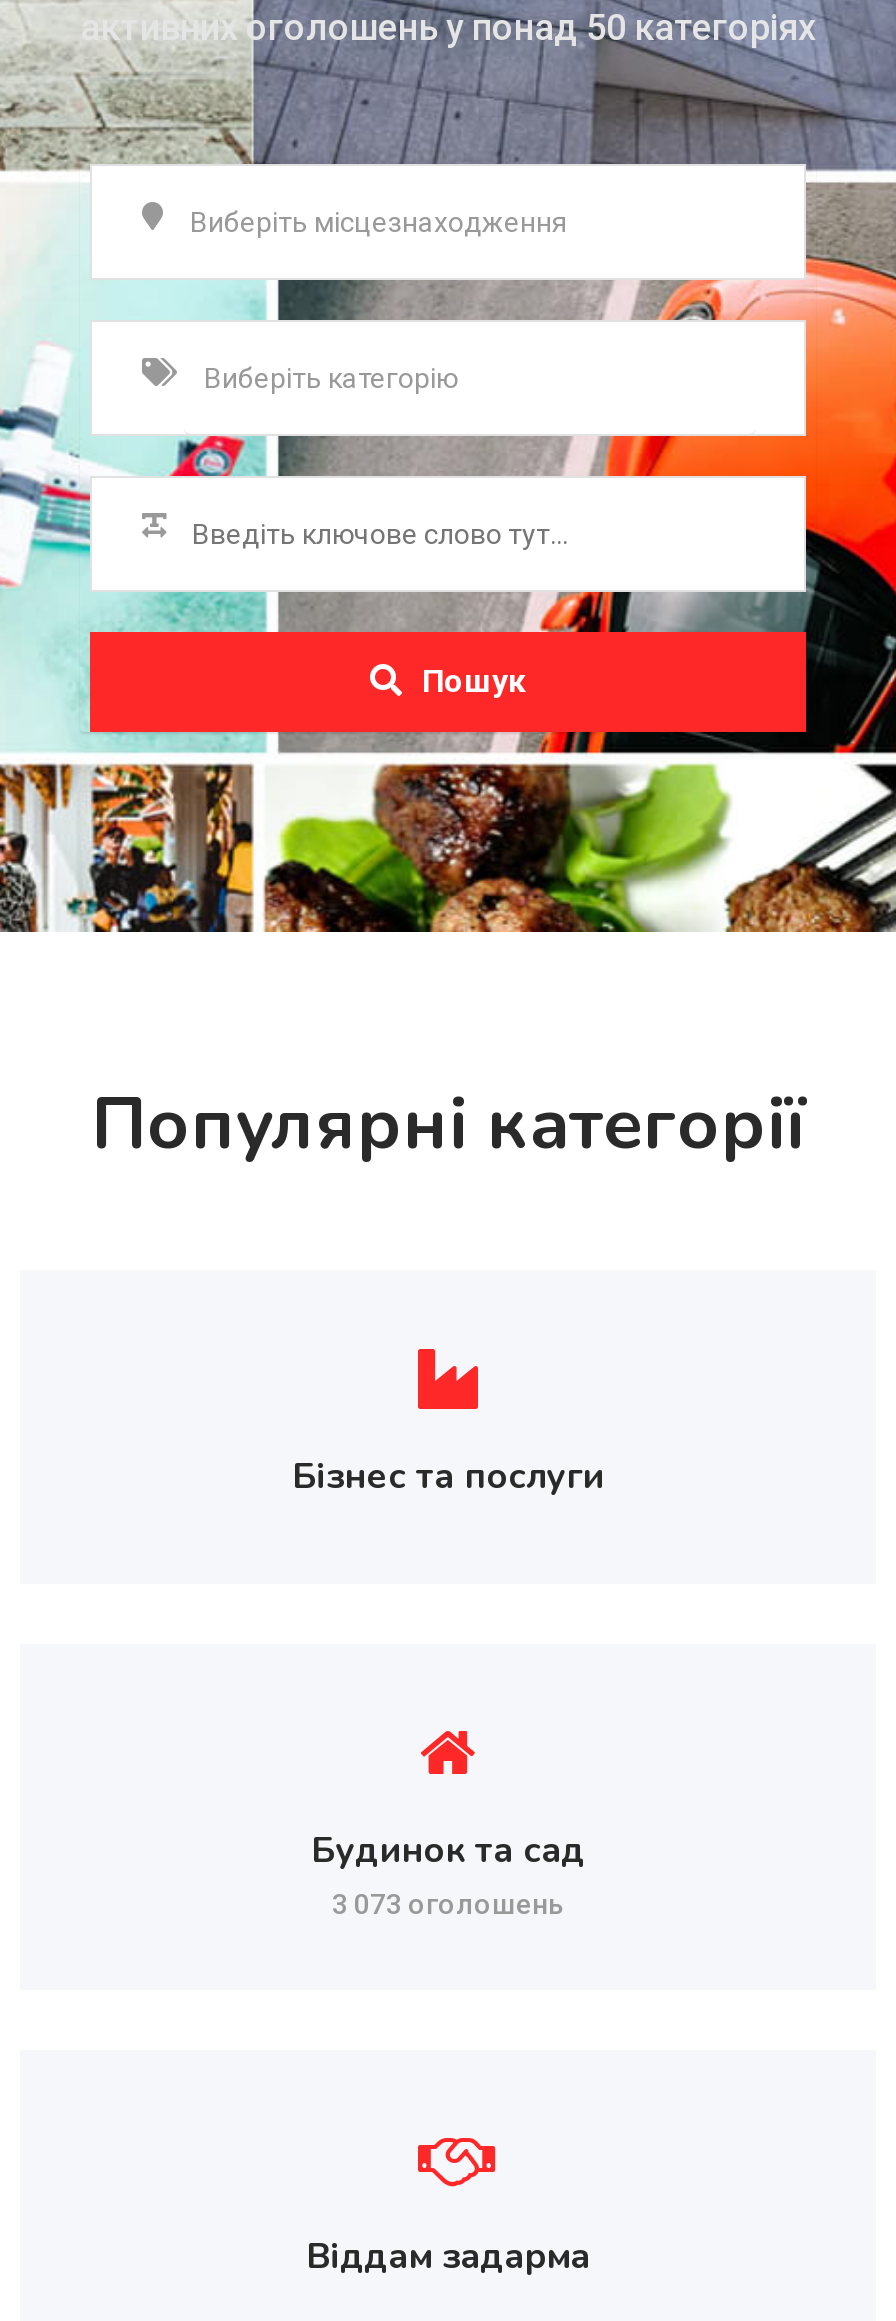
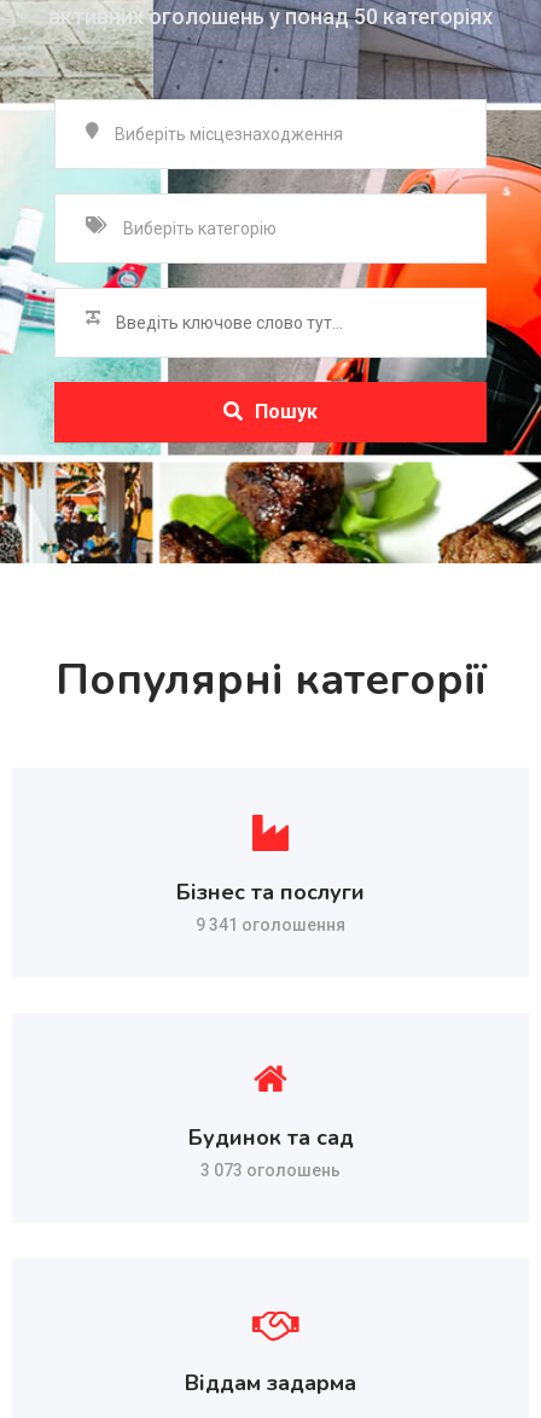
+ 9 341 оголошення
